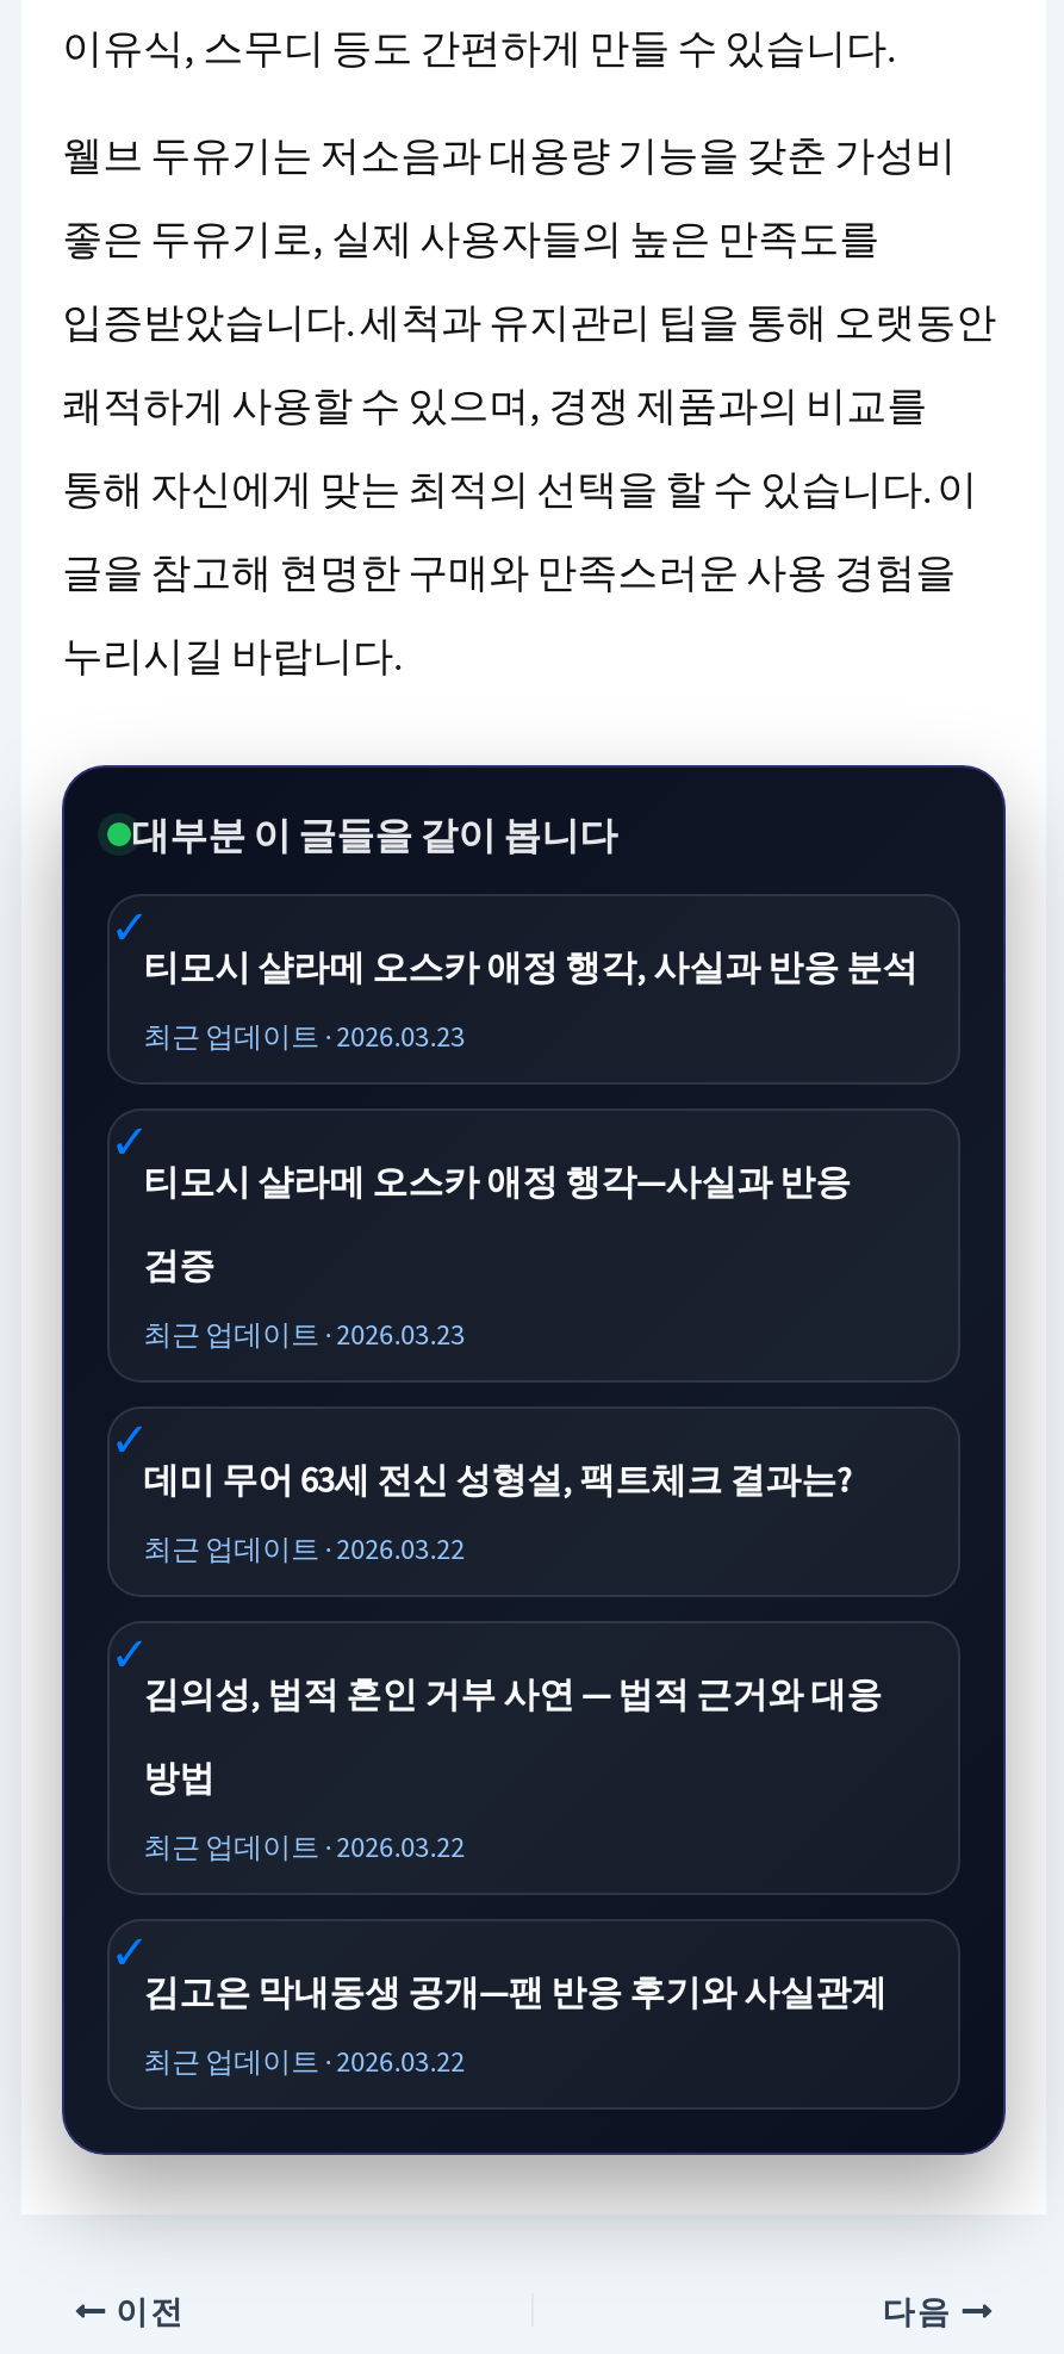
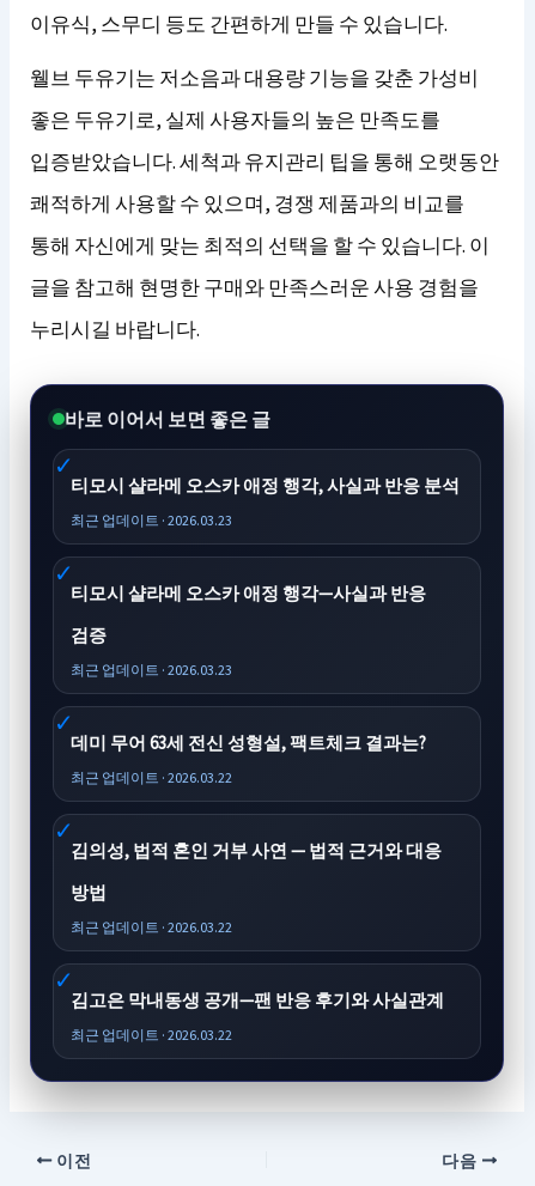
- 대부분 이 글들을 같이 봅니다
+ 바로 이어서 보면 좋은 글
